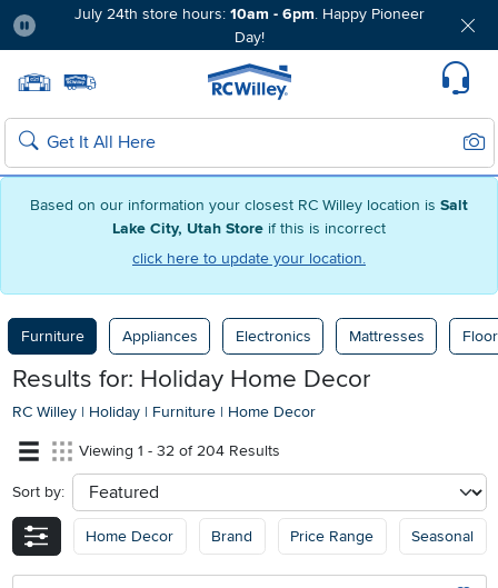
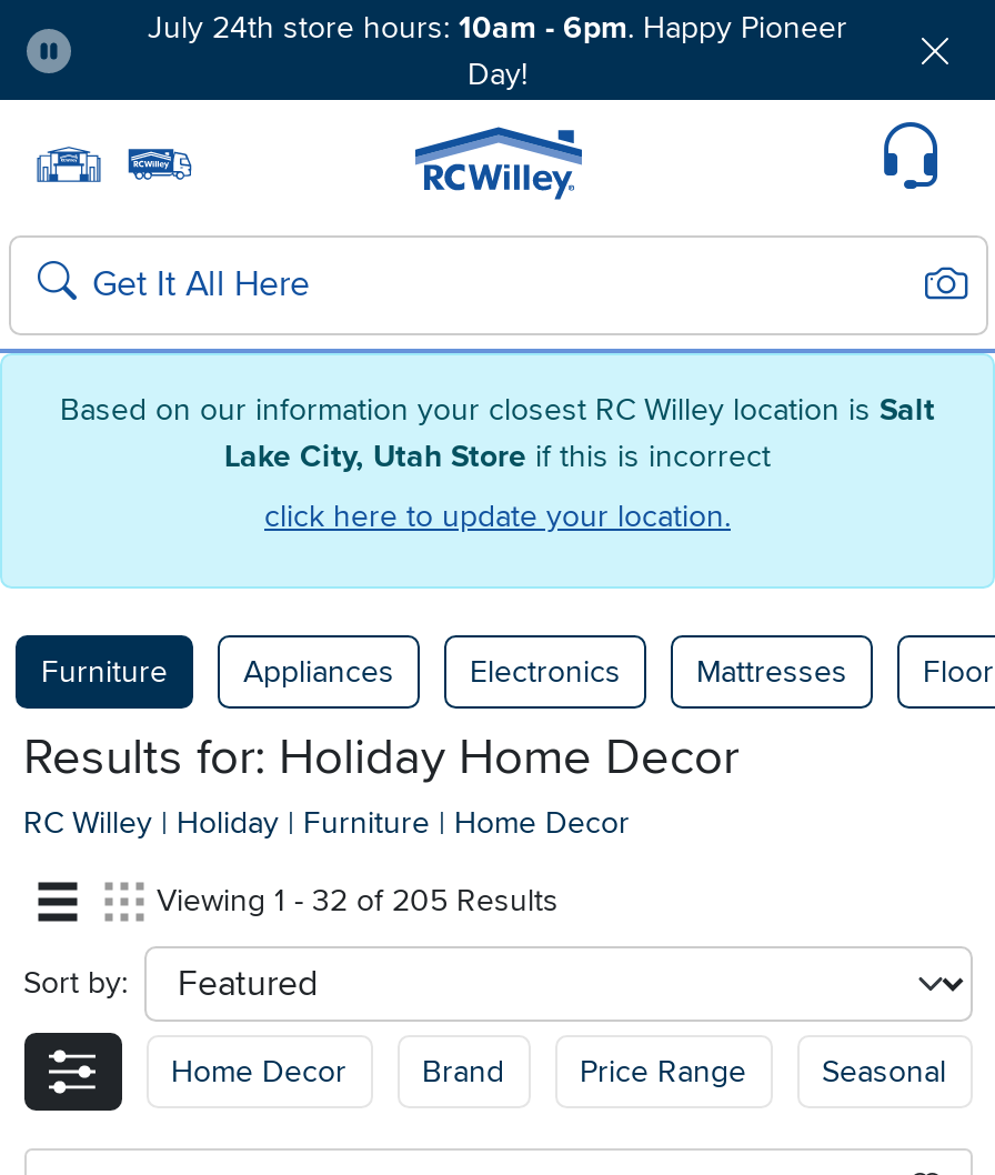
- Viewing 1 - 32 of 204 Results
+ Viewing 1 - 32 of 205 Results
